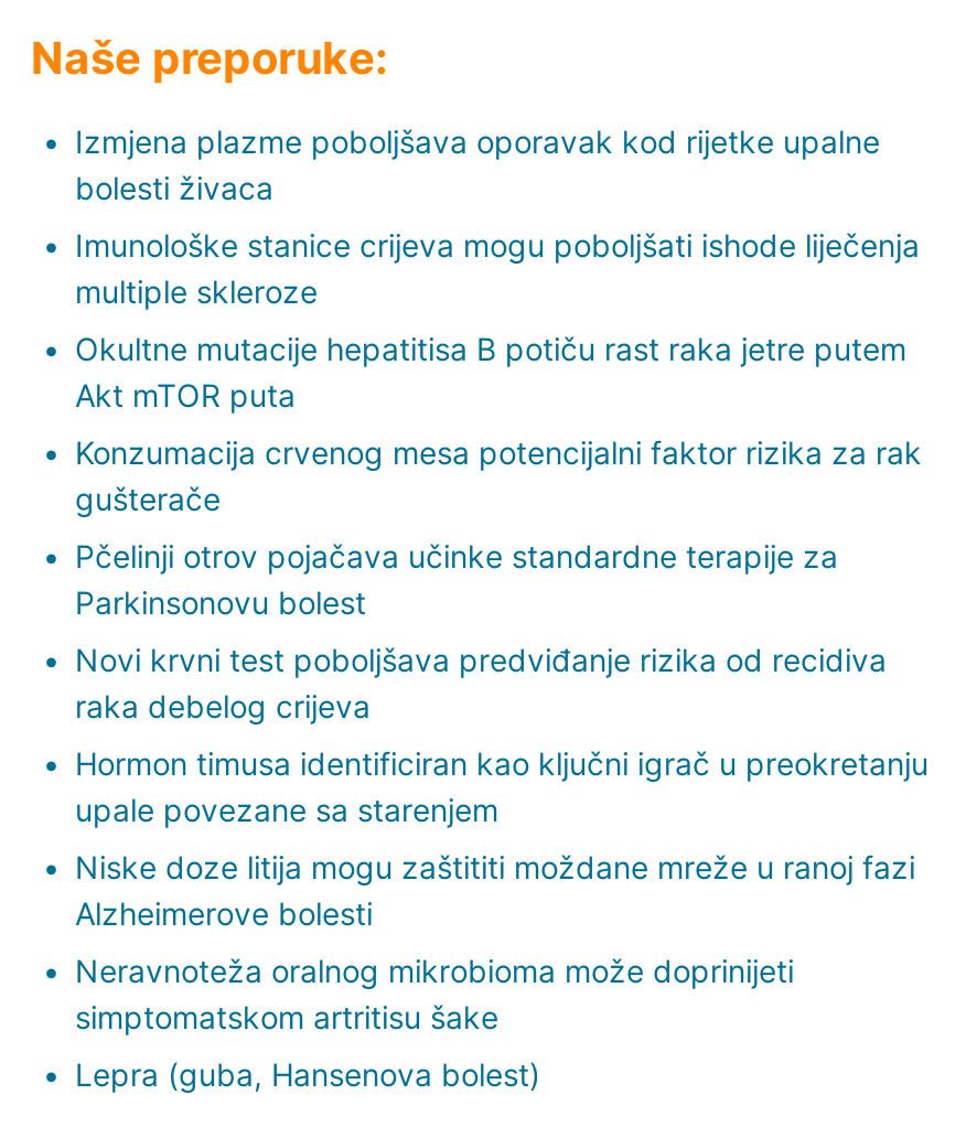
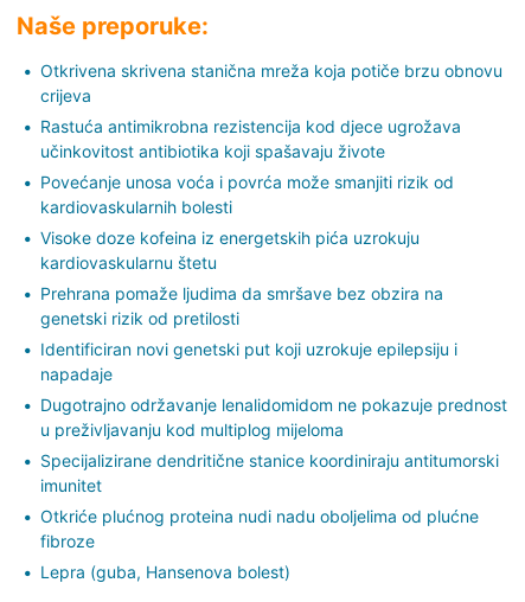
- Izmjena plazme poboljšava oporavak kod rijetke upalne
- bolesti živaca
+ Otkrivena skrivena stanična mreža koja potiče brzu obnovu
+ crijeva

- Imunološke stanice crijeva mogu poboljšati ishode liječenja
- multiple skleroze
+ Rastuća antimikrobna rezistencija kod djece ugrožava
+ učinkovitost antibiotika koji spašavaju živote

- Okultne mutacije hepatitisa B potiču rast raka jetre putem
- Akt mTOR puta
+ Povećanje unosa voća i povrća može smanjiti rizik od
+ kardiovaskularnih bolesti

- Konzumacija crvenog mesa potencijalni faktor rizika za rak
- gušterače
+ Visoke doze kofeina iz energetskih pića uzrokuju
+ kardiovaskularnu štetu

- Pčelinji otrov pojačava učinke standardne terapije za
- Parkinsonovu bolest
+ Prehrana pomaže ljudima da smršave bez obzira na
+ genetski rizik od pretilosti

- Novi krvni test poboljšava predviđanje rizika od recidiva
- raka debelog crijeva
+ Identificiran novi genetski put koji uzrokuje epilepsiju i
+ napadaje

- Hormon timusa identificiran kao ključni igrač u preokretanju
- upale povezane sa starenjem
+ Dugotrajno održavanje lenalidomidom ne pokazuje prednost
+ u preživljavanju kod multiplog mijeloma

- Niske doze litija mogu zaštititi moždane mreže u ranoj fazi
- Alzheimerove bolesti
+ Specijalizirane dendritične stanice koordiniraju antitumorski
+ imunitet

- Neravnoteža oralnog mikrobioma može doprinijeti
- simptomatskom artritisu šake
+ Otkriće plućnog proteina nudi nadu oboljelima od plućne
+ fibroze
